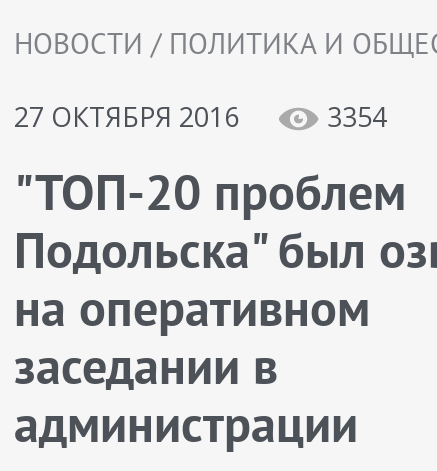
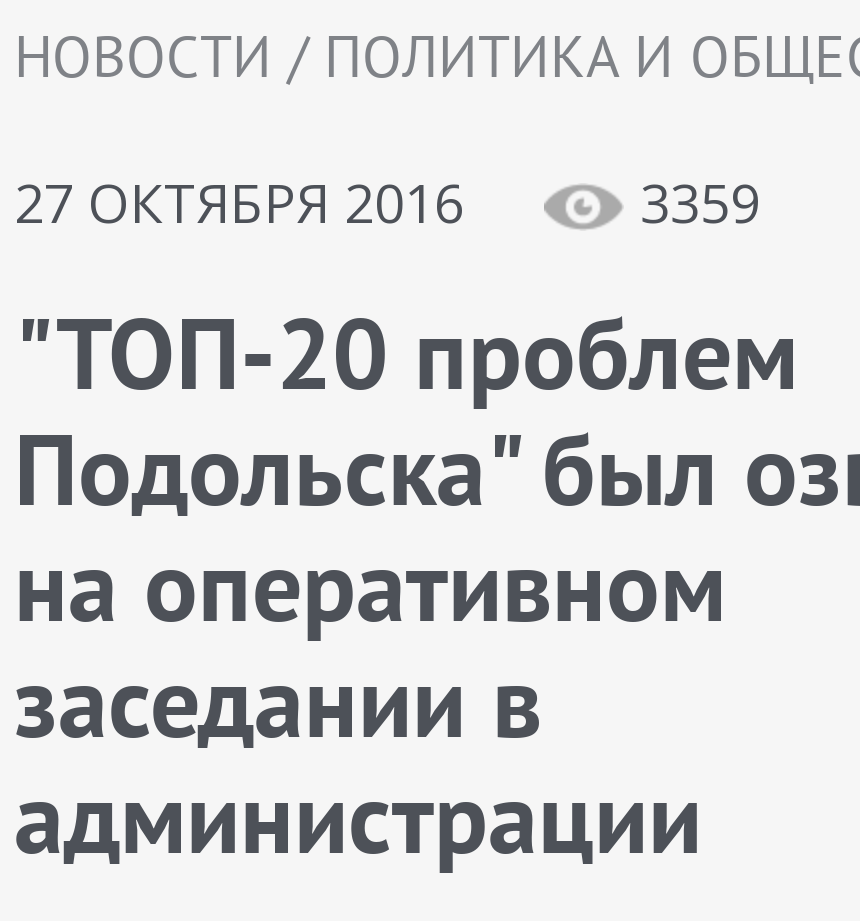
- 27 ОКТЯБРЯ 2016 3354
+ 27 ОКТЯБРЯ 2016 3359
